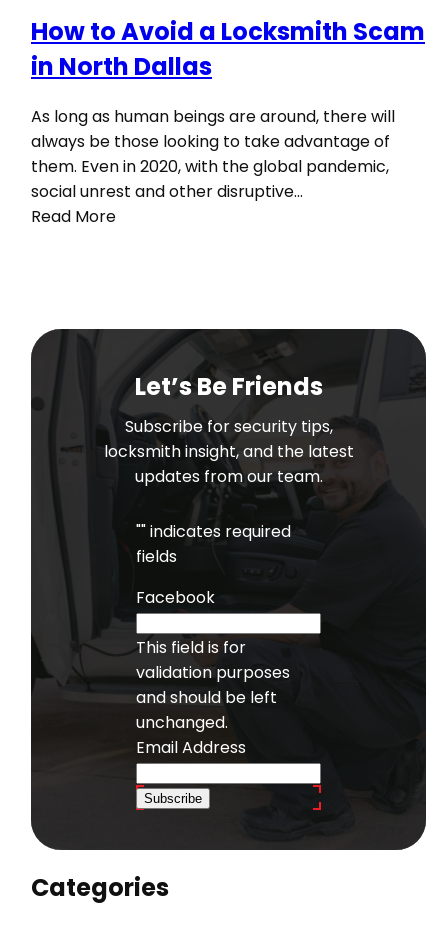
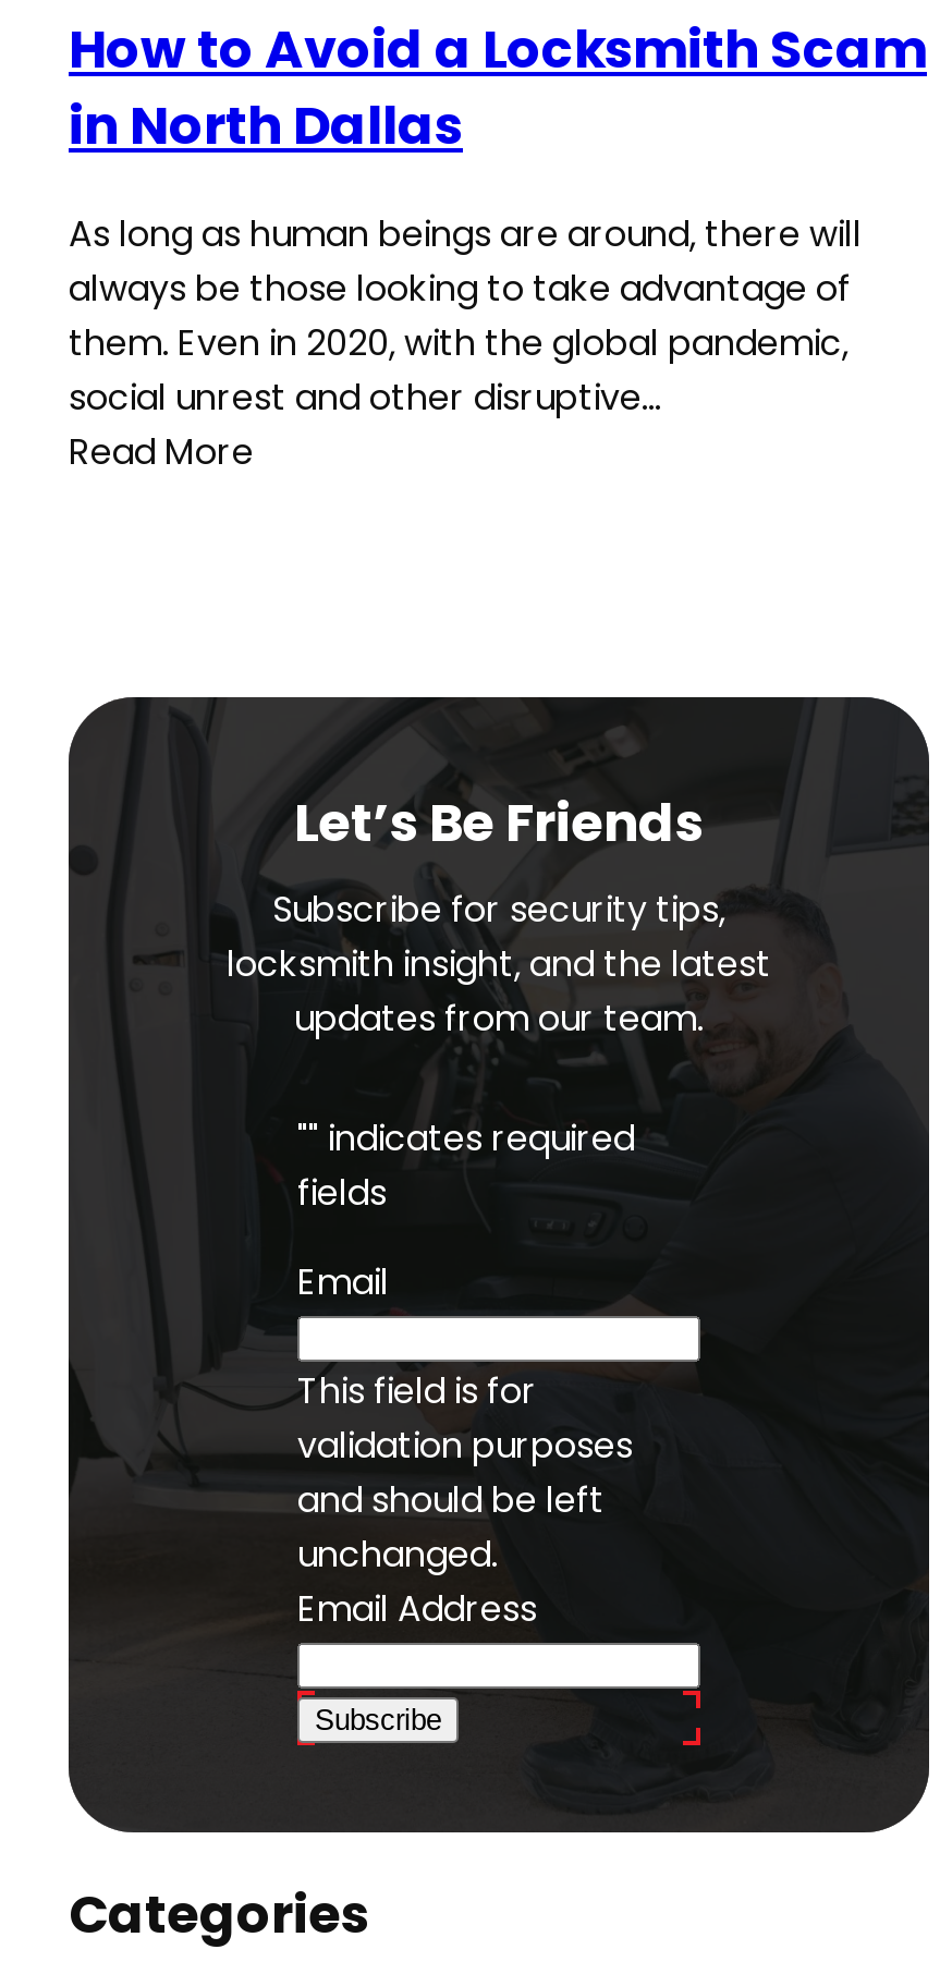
- Facebook
+ Email
